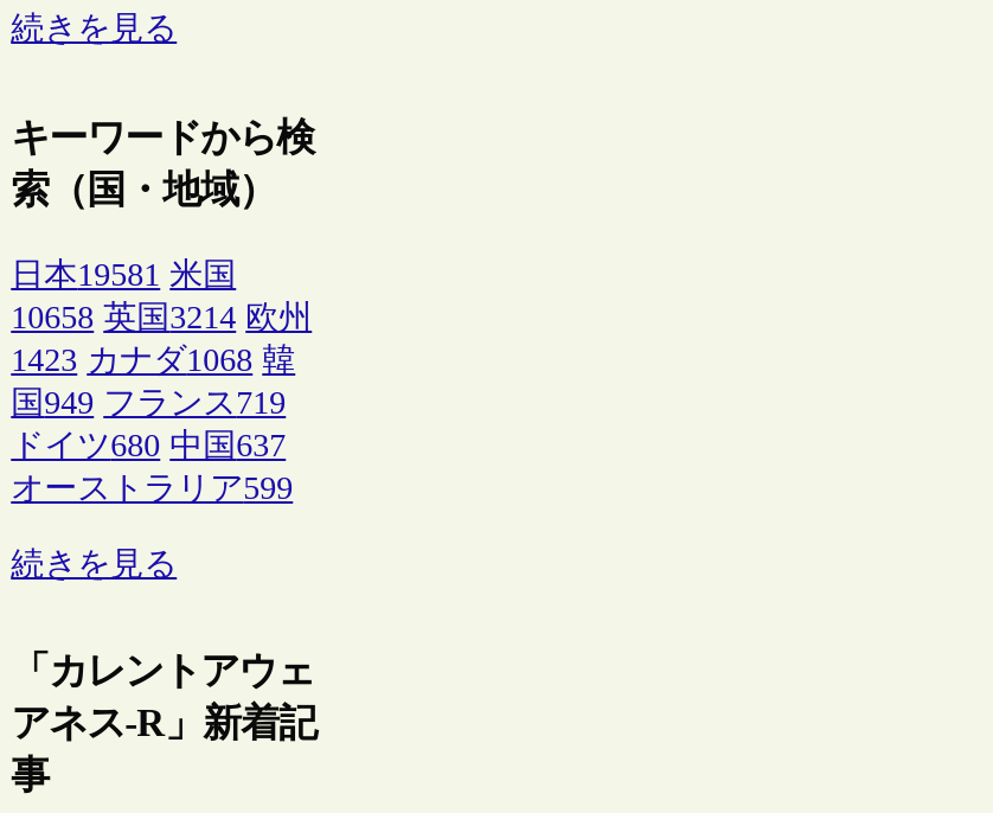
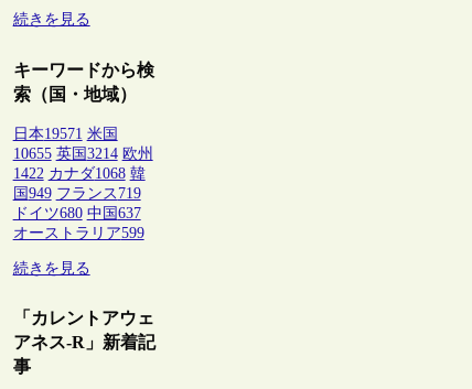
- 日本19581 米国
+ 日本19571 米国

- 10658 英国3214 欧州
+ 10655 英国3214 欧州

- 1423 カナダ1068 韓
+ 1422 カナダ1068 韓
